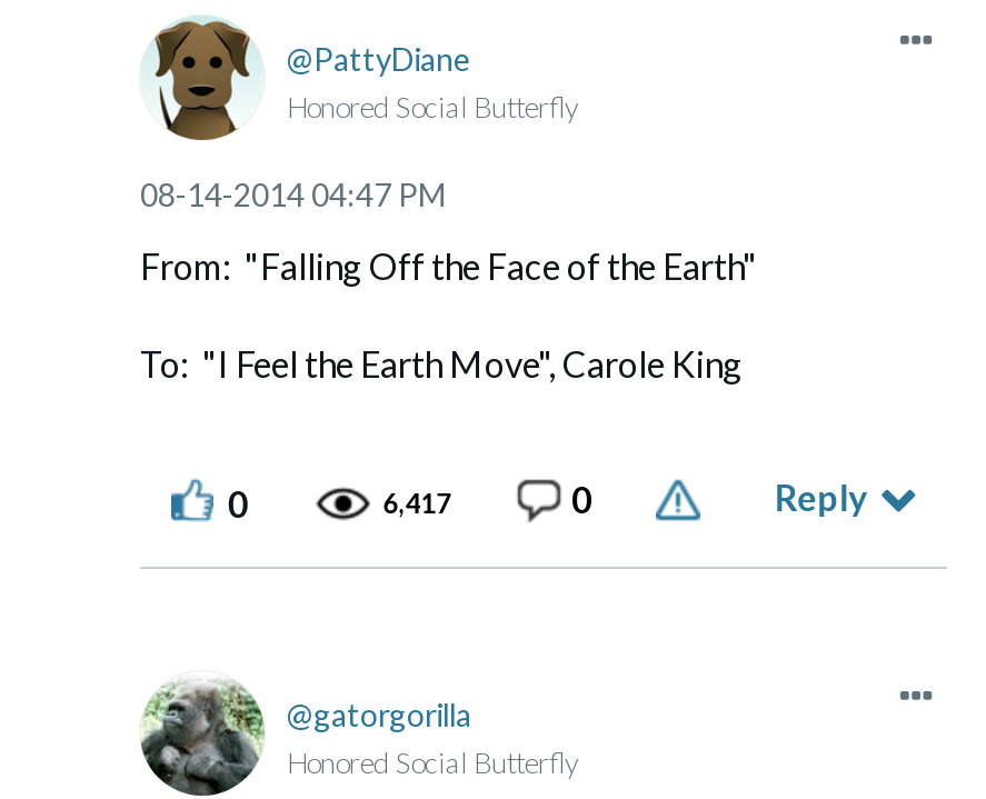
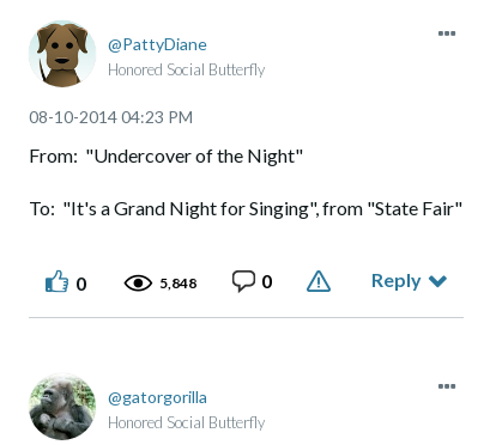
- 08-14-2014 04:47 PM
+ 08-10-2014 04:23 PM

- From: "Falling Off the Face of the Earth"
+ From: "Undercover of the Night"

- To: "I Feel the Earth Move", Carole King
+ To: "It's a Grand Night for Singing", from "State Fair"

- 6,417
+ 5,848
